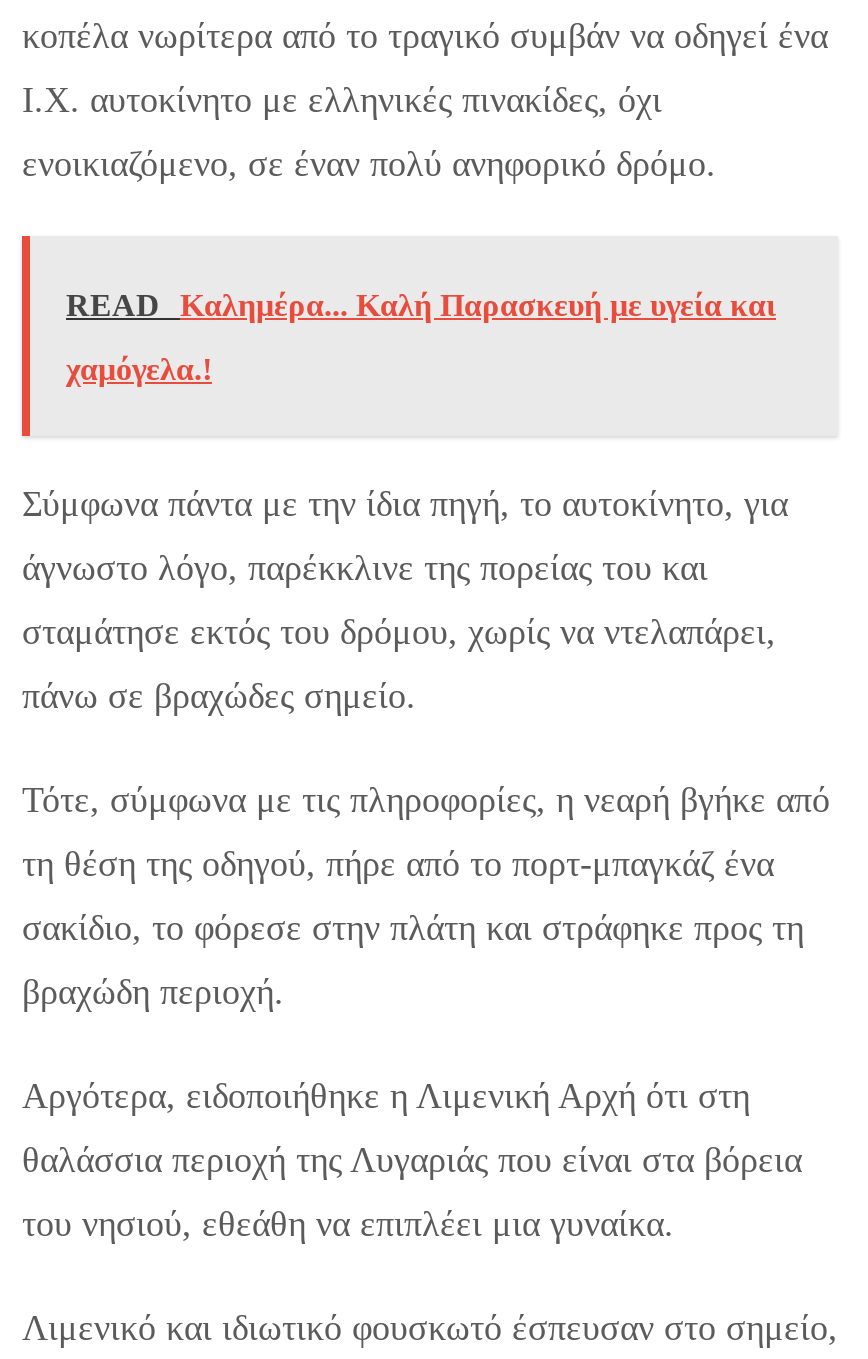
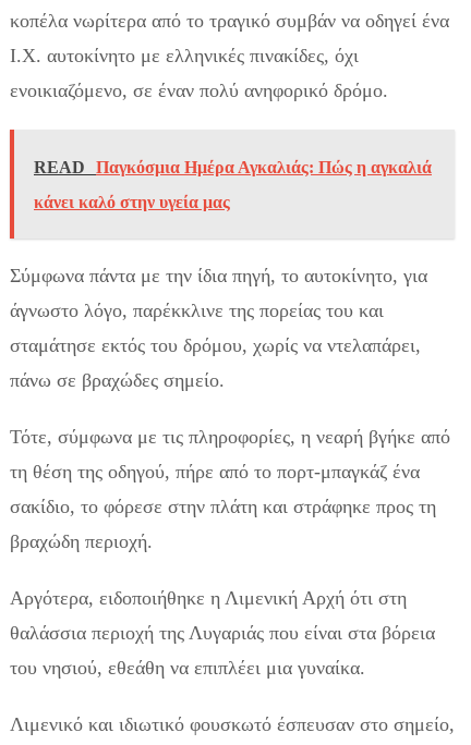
- READ Καλημέρα... Καλή Παρασκευή με υγεία και
+ READ Παγκόσμια Ημέρα Αγκαλιάς: Πώς η αγκαλιά

- χαμόγελα.!
+ κάνει καλό στην υγεία μας
